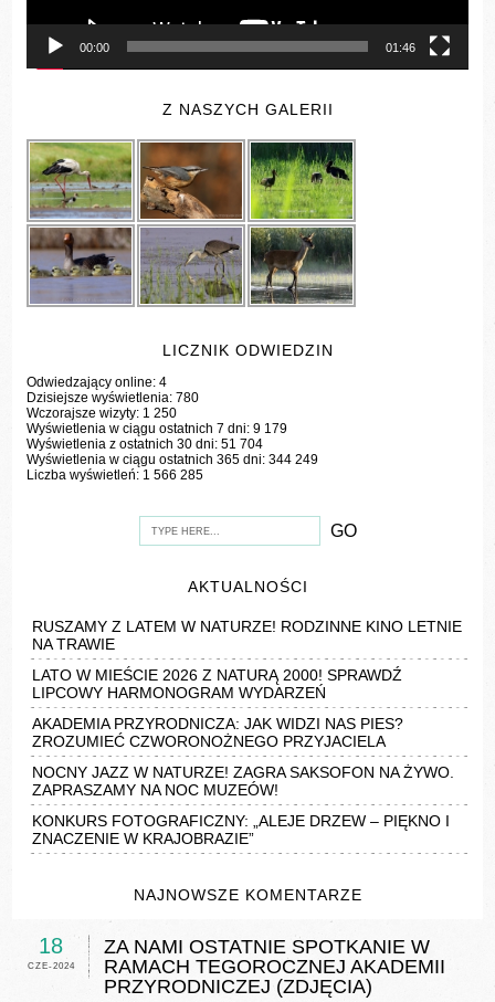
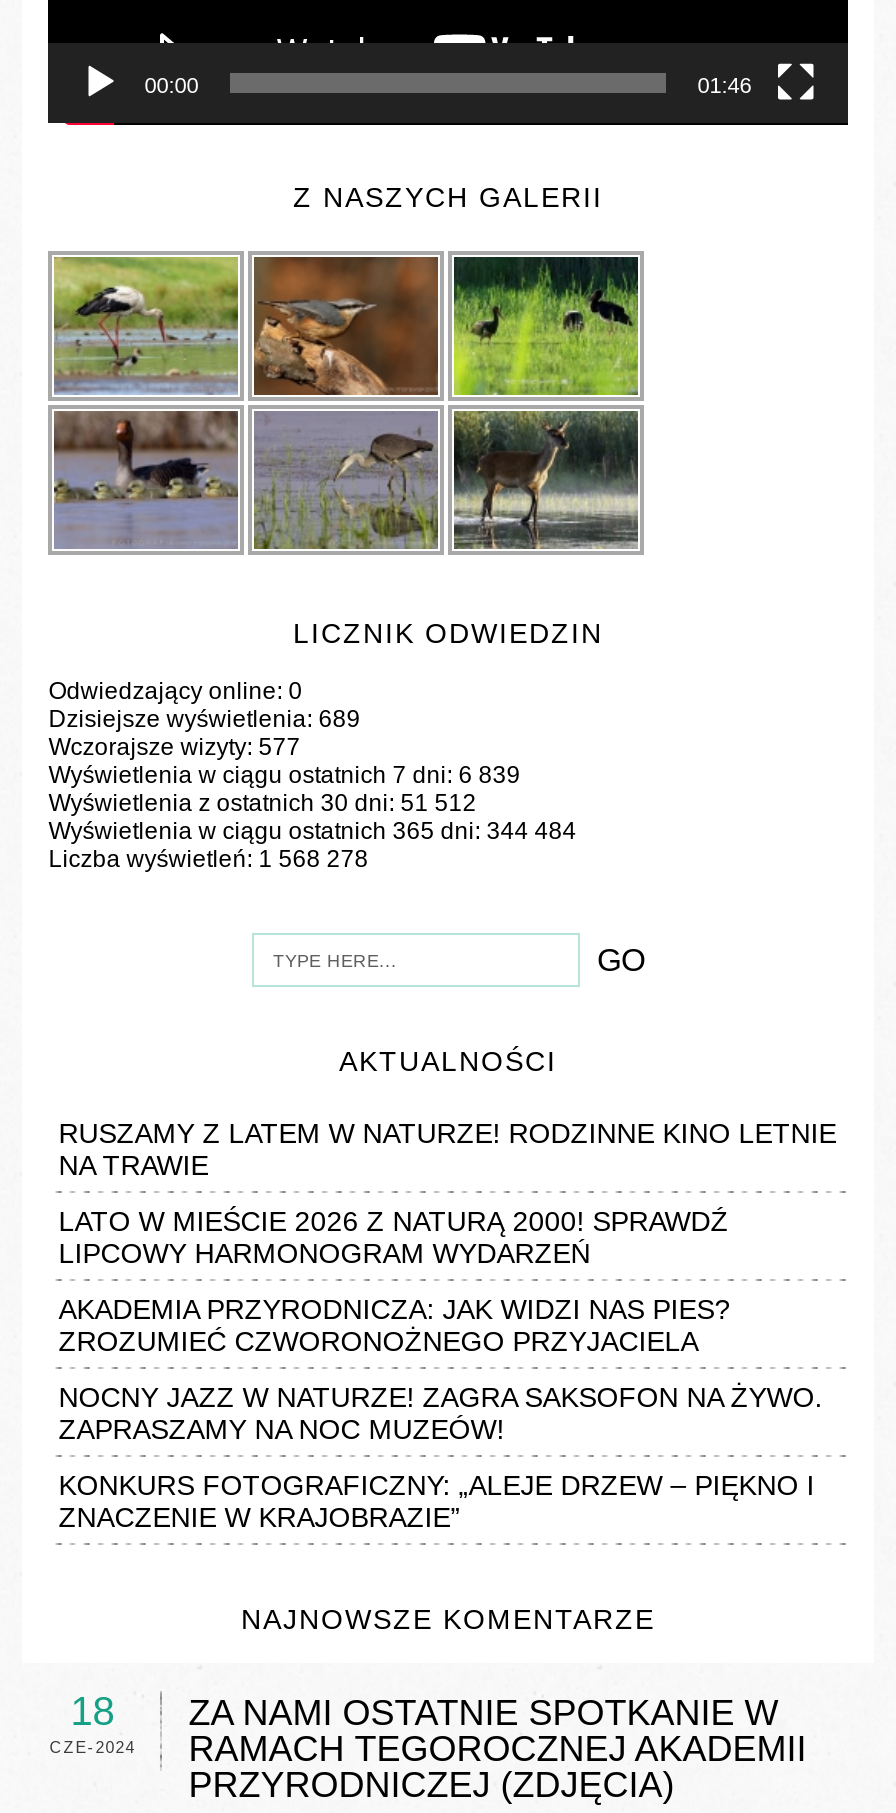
- Odwiedzający online: 4
+ Odwiedzający online: 0

- Dzisiejsze wyświetlenia: 780
+ Dzisiejsze wyświetlenia: 689

- Wczorajsze wizyty: 1 250
+ Wczorajsze wizyty: 577

- Wyświetlenia w ciągu ostatnich 7 dni: 9 179
+ Wyświetlenia w ciągu ostatnich 7 dni: 6 839

- Wyświetlenia z ostatnich 30 dni: 51 704
+ Wyświetlenia z ostatnich 30 dni: 51 512

- Wyświetlenia w ciągu ostatnich 365 dni: 344 249
+ Wyświetlenia w ciągu ostatnich 365 dni: 344 484

- Liczba wyświetleń:1 566 285
+ Liczba wyświetleń:1 568 278
